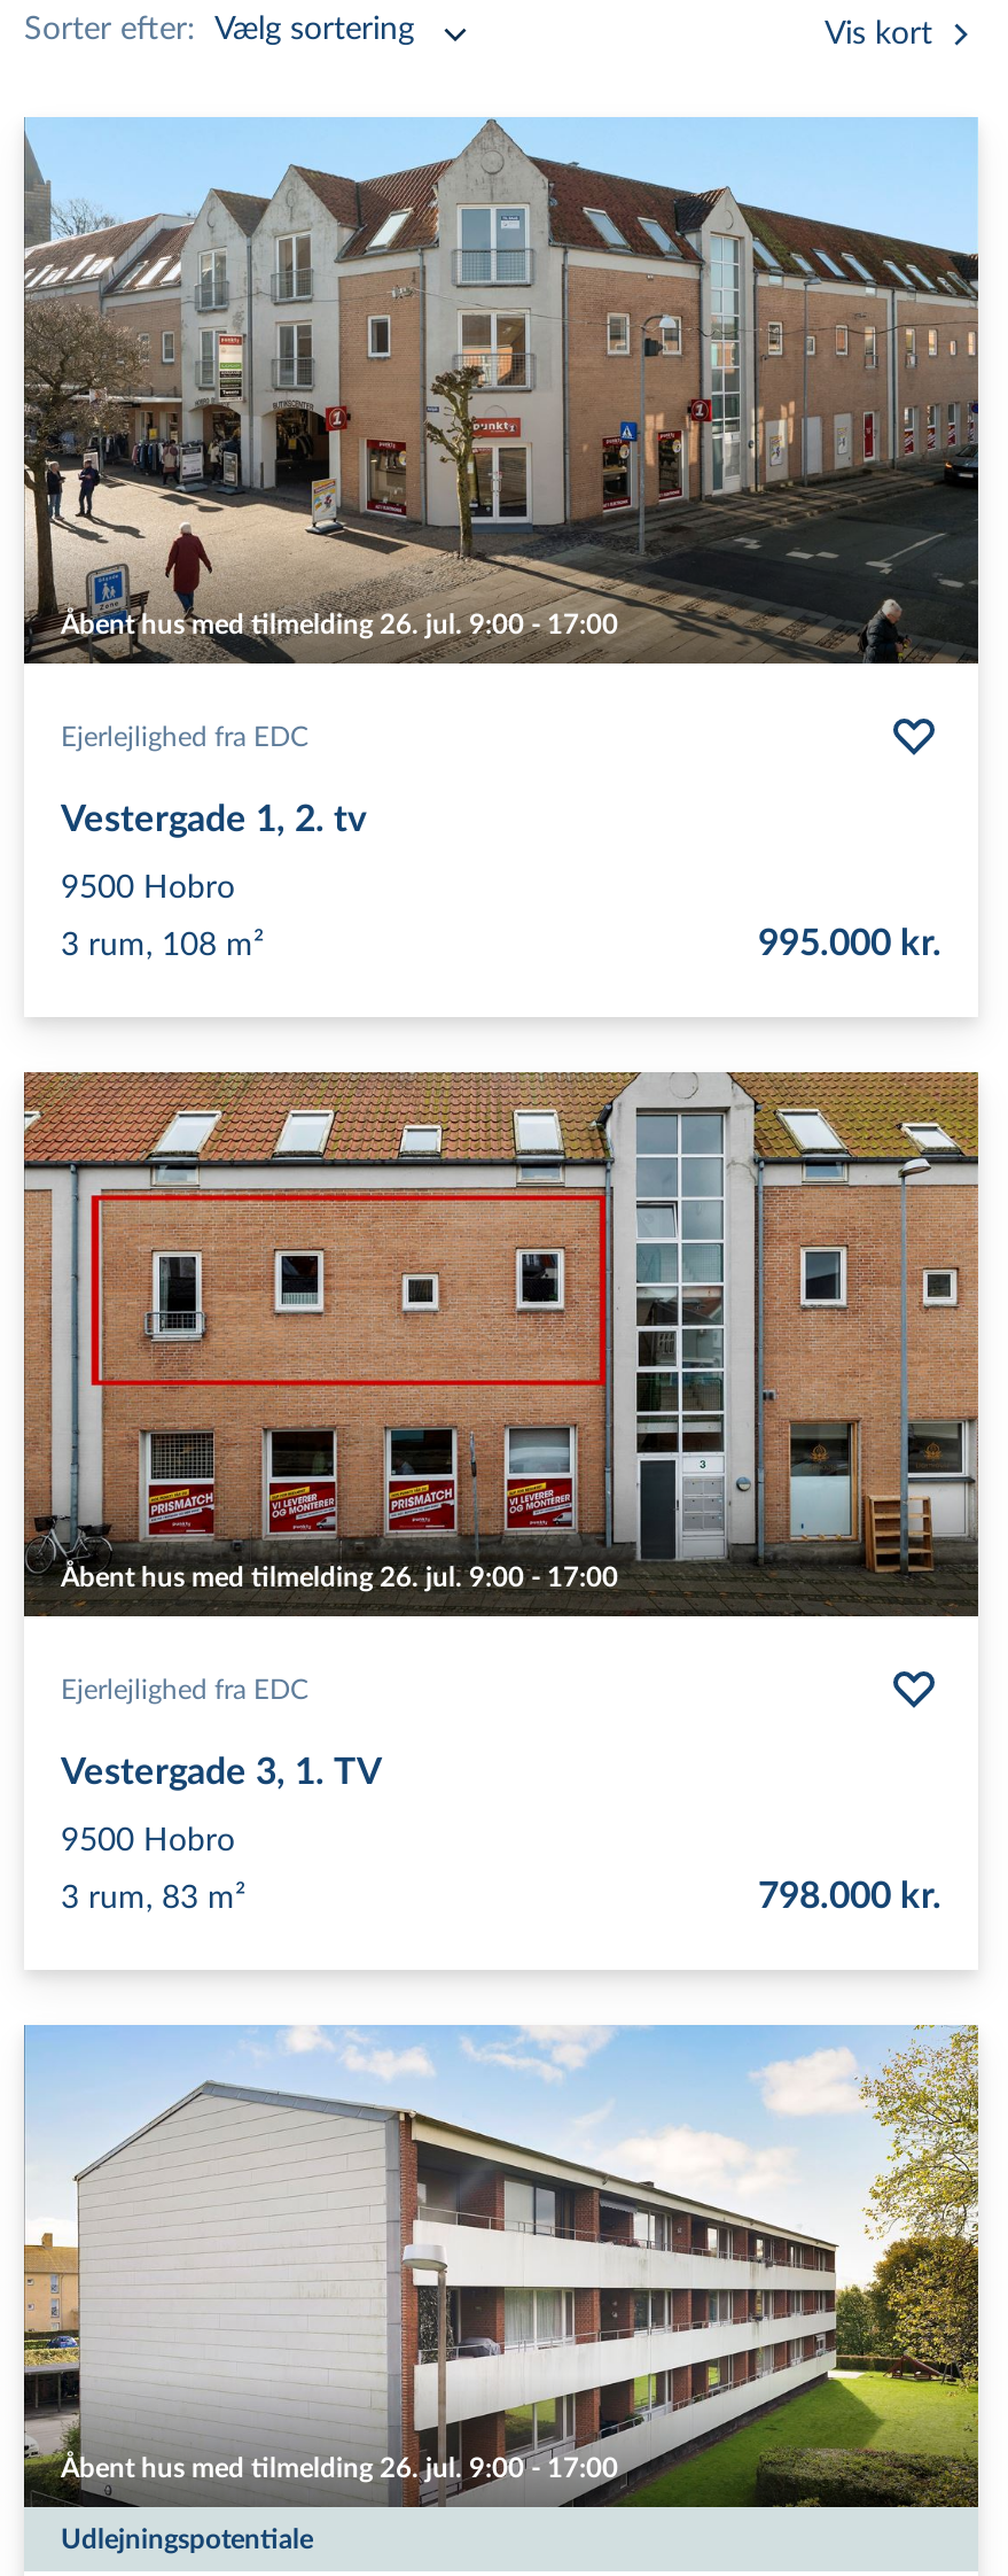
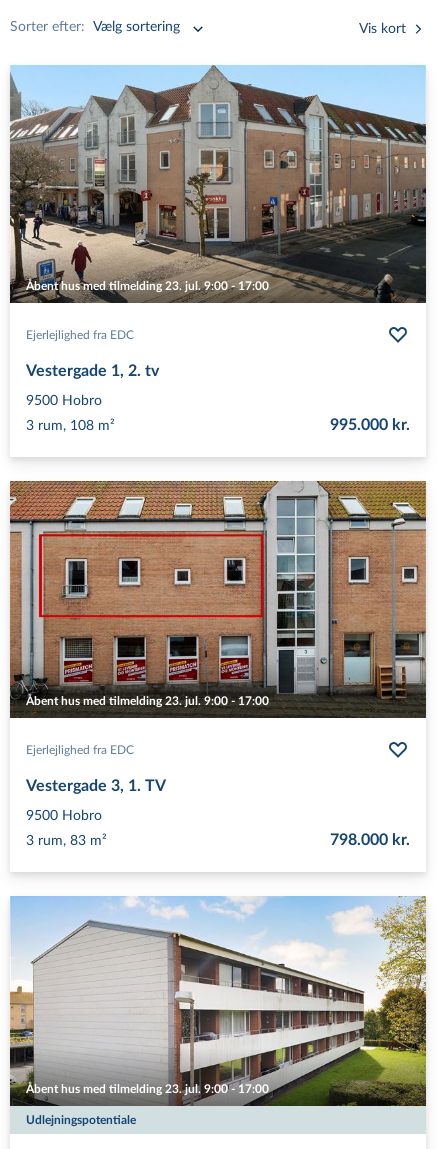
- Åbent hus med tilmelding 26. jul. 9:00 - 17:00
+ Åbent hus med tilmelding 23. jul. 9:00 - 17:00

- Åbent hus med tilmelding 26. jul. 9:00 - 17:00
+ Åbent hus med tilmelding 23. jul. 9:00 - 17:00

- Åbent hus med tilmelding 26. jul. 9:00 - 17:00
+ Åbent hus med tilmelding 23. jul. 9:00 - 17:00
